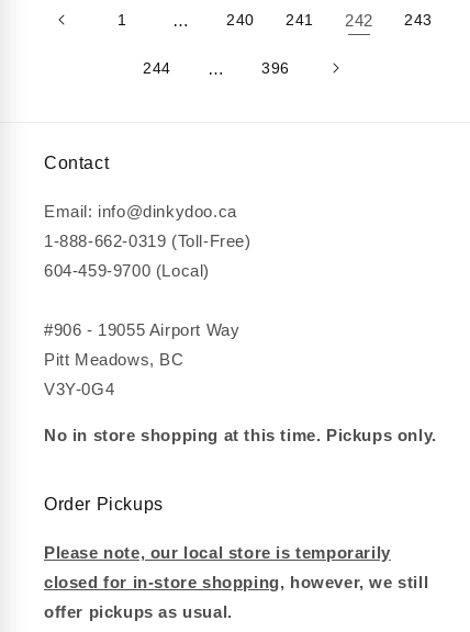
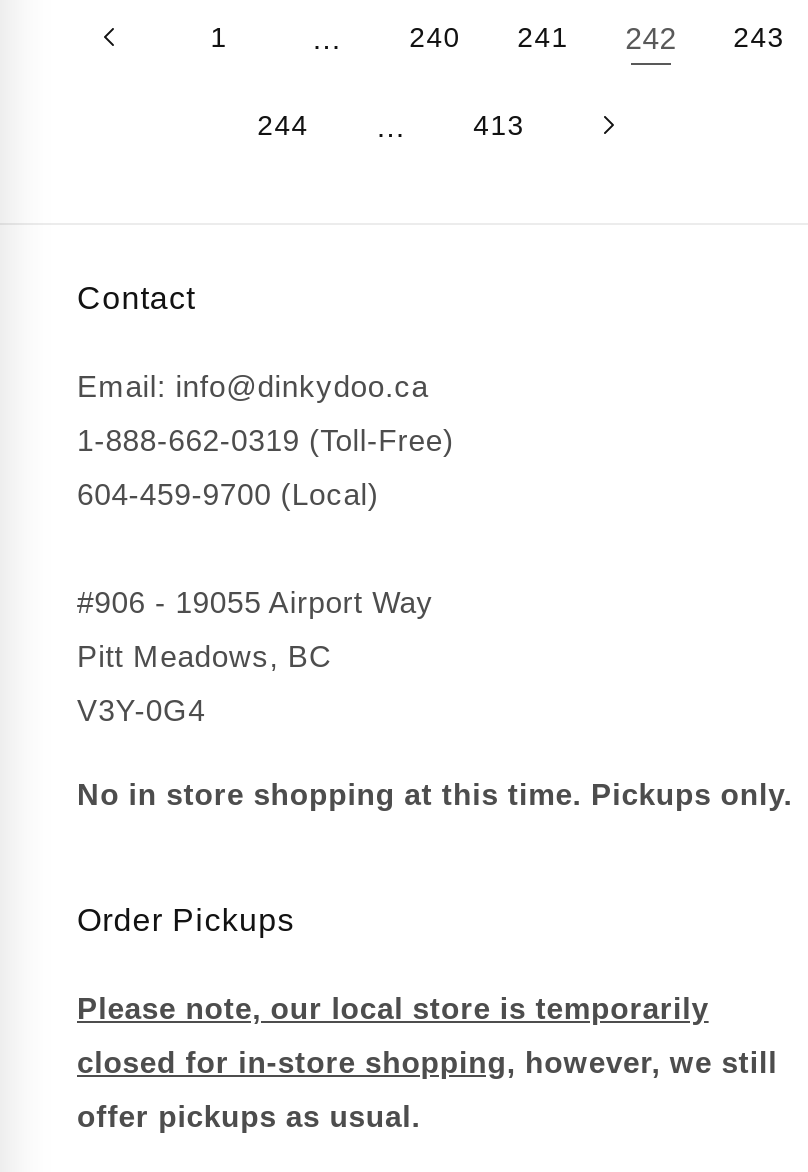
- 396
+ 413
